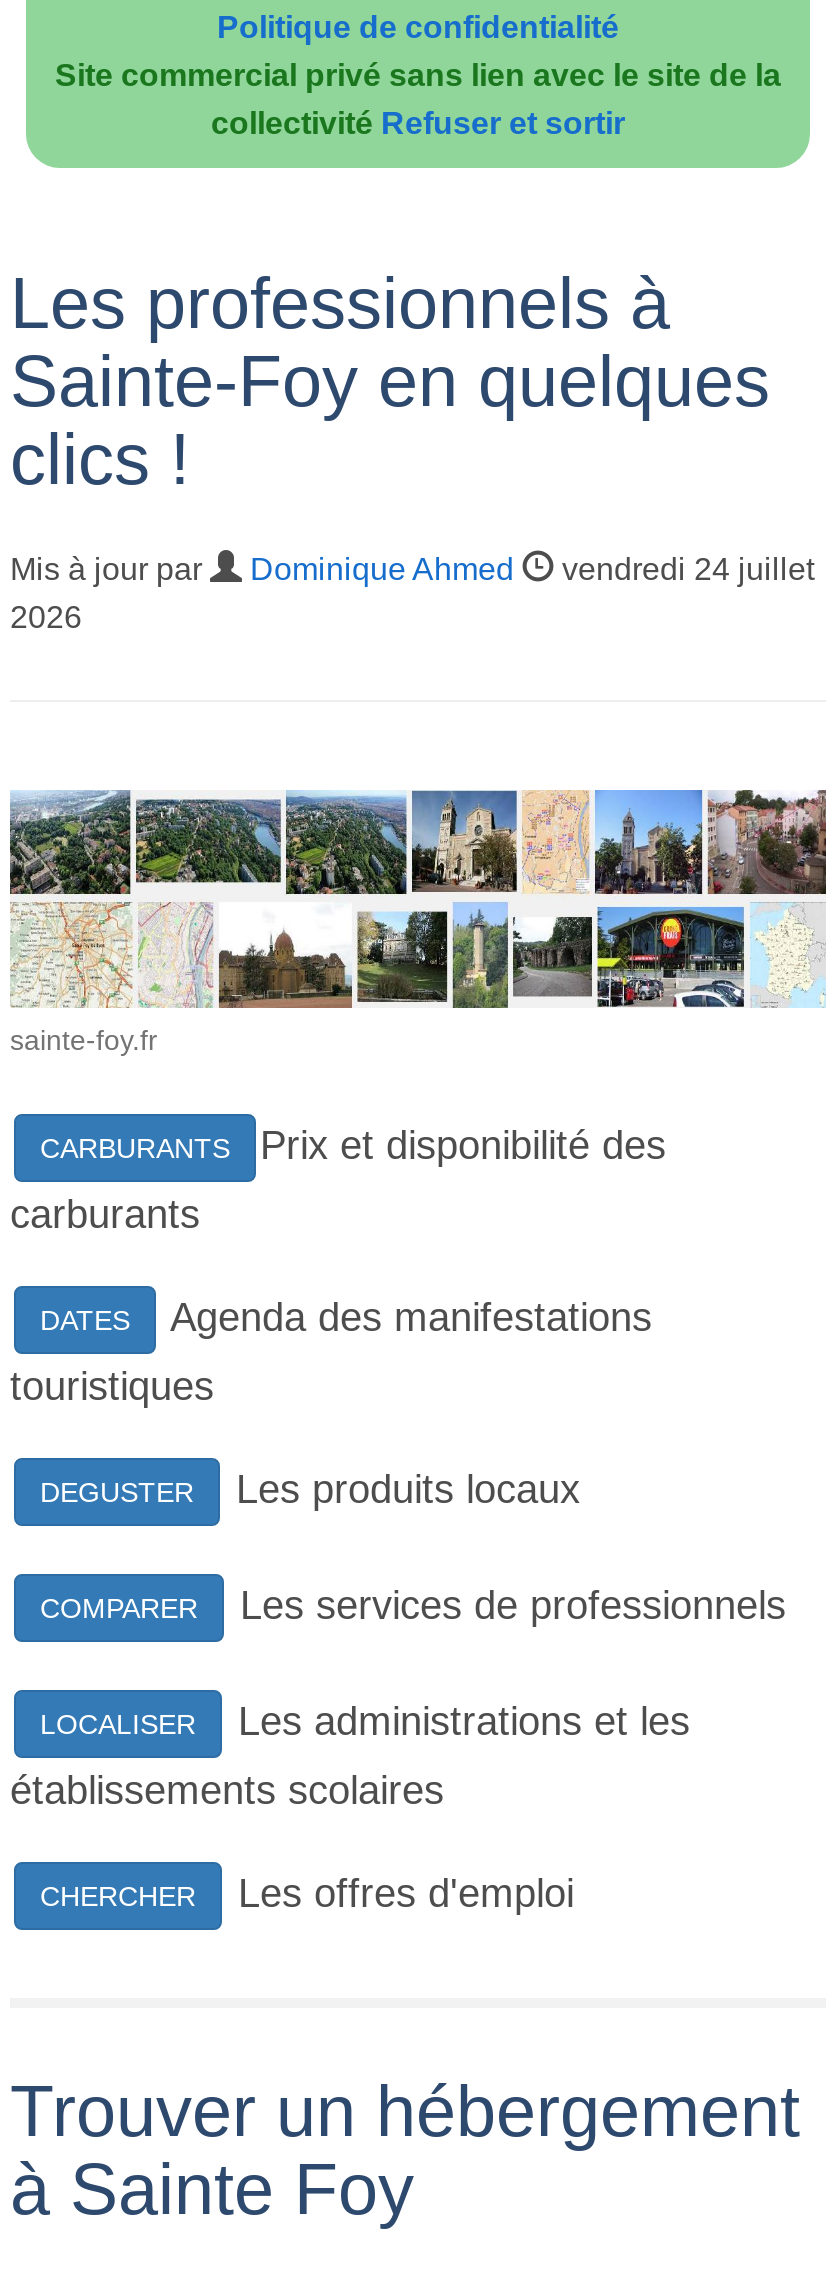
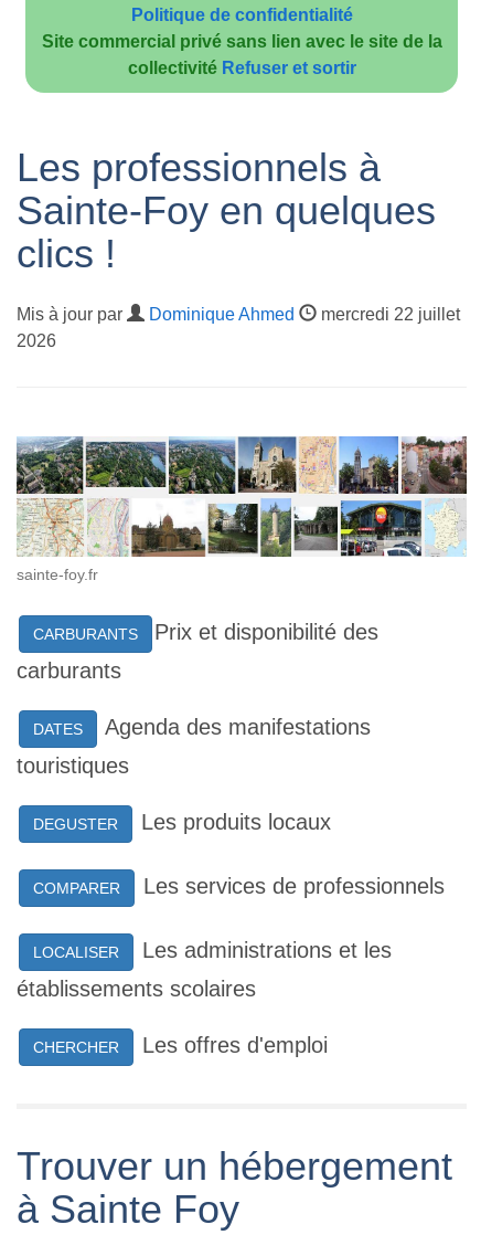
- vendredi 24 juillet
+ mercredi 22 juillet
